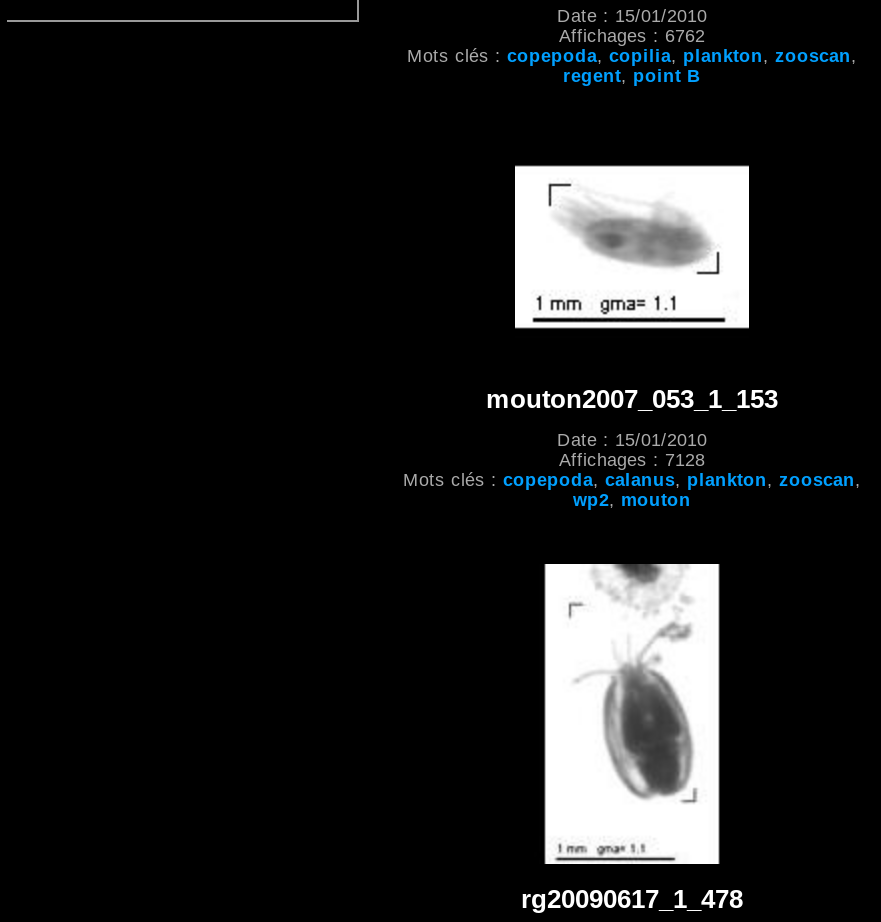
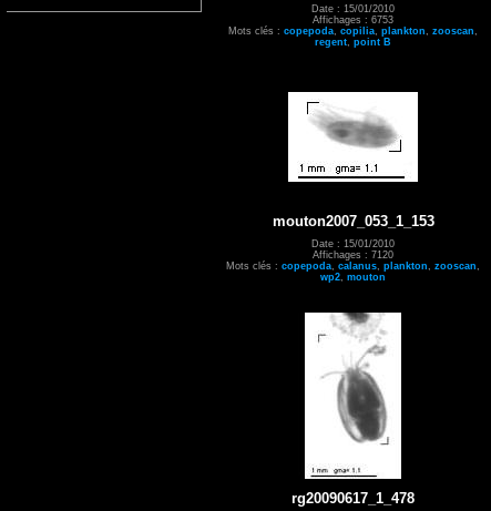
- Affichages : 6762
+ Affichages : 6753

- Affichages : 7128
+ Affichages : 7120
